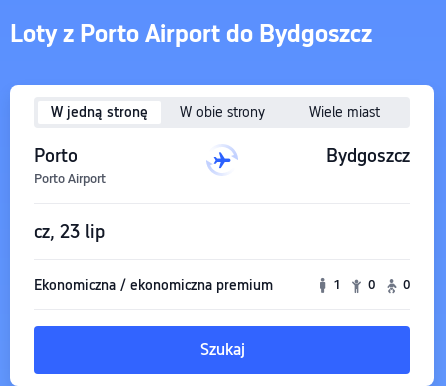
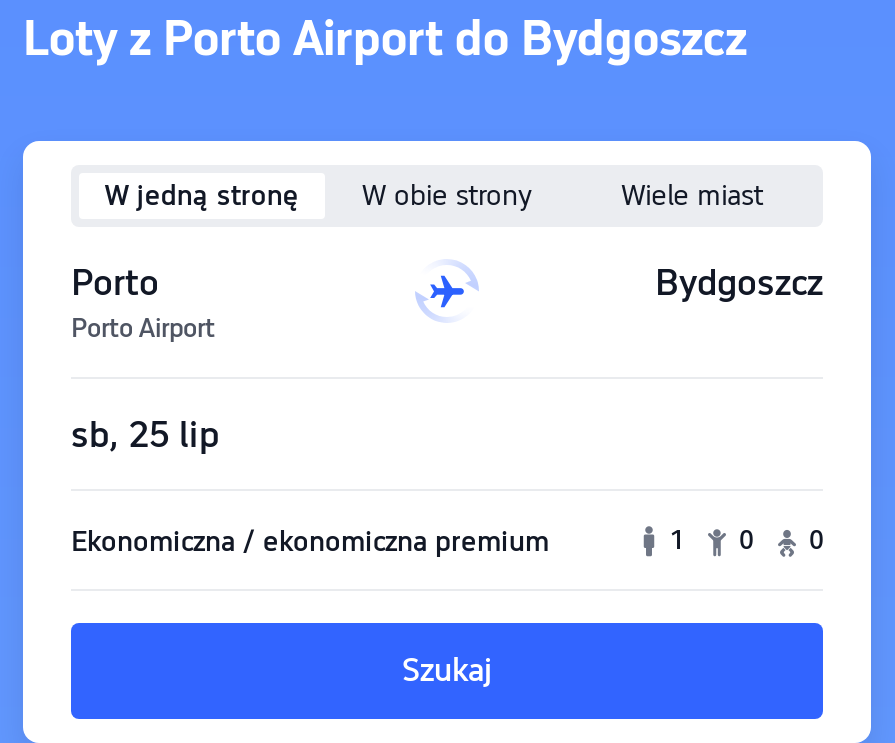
- cz, 23 lip
+ sb, 25 lip
